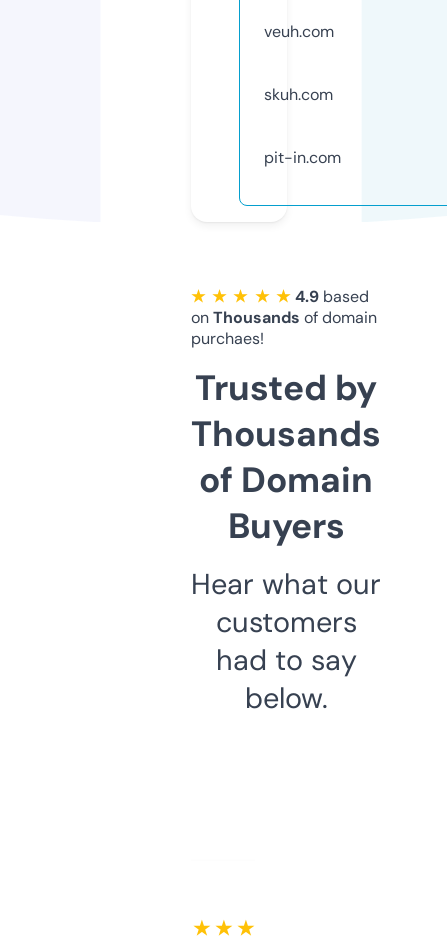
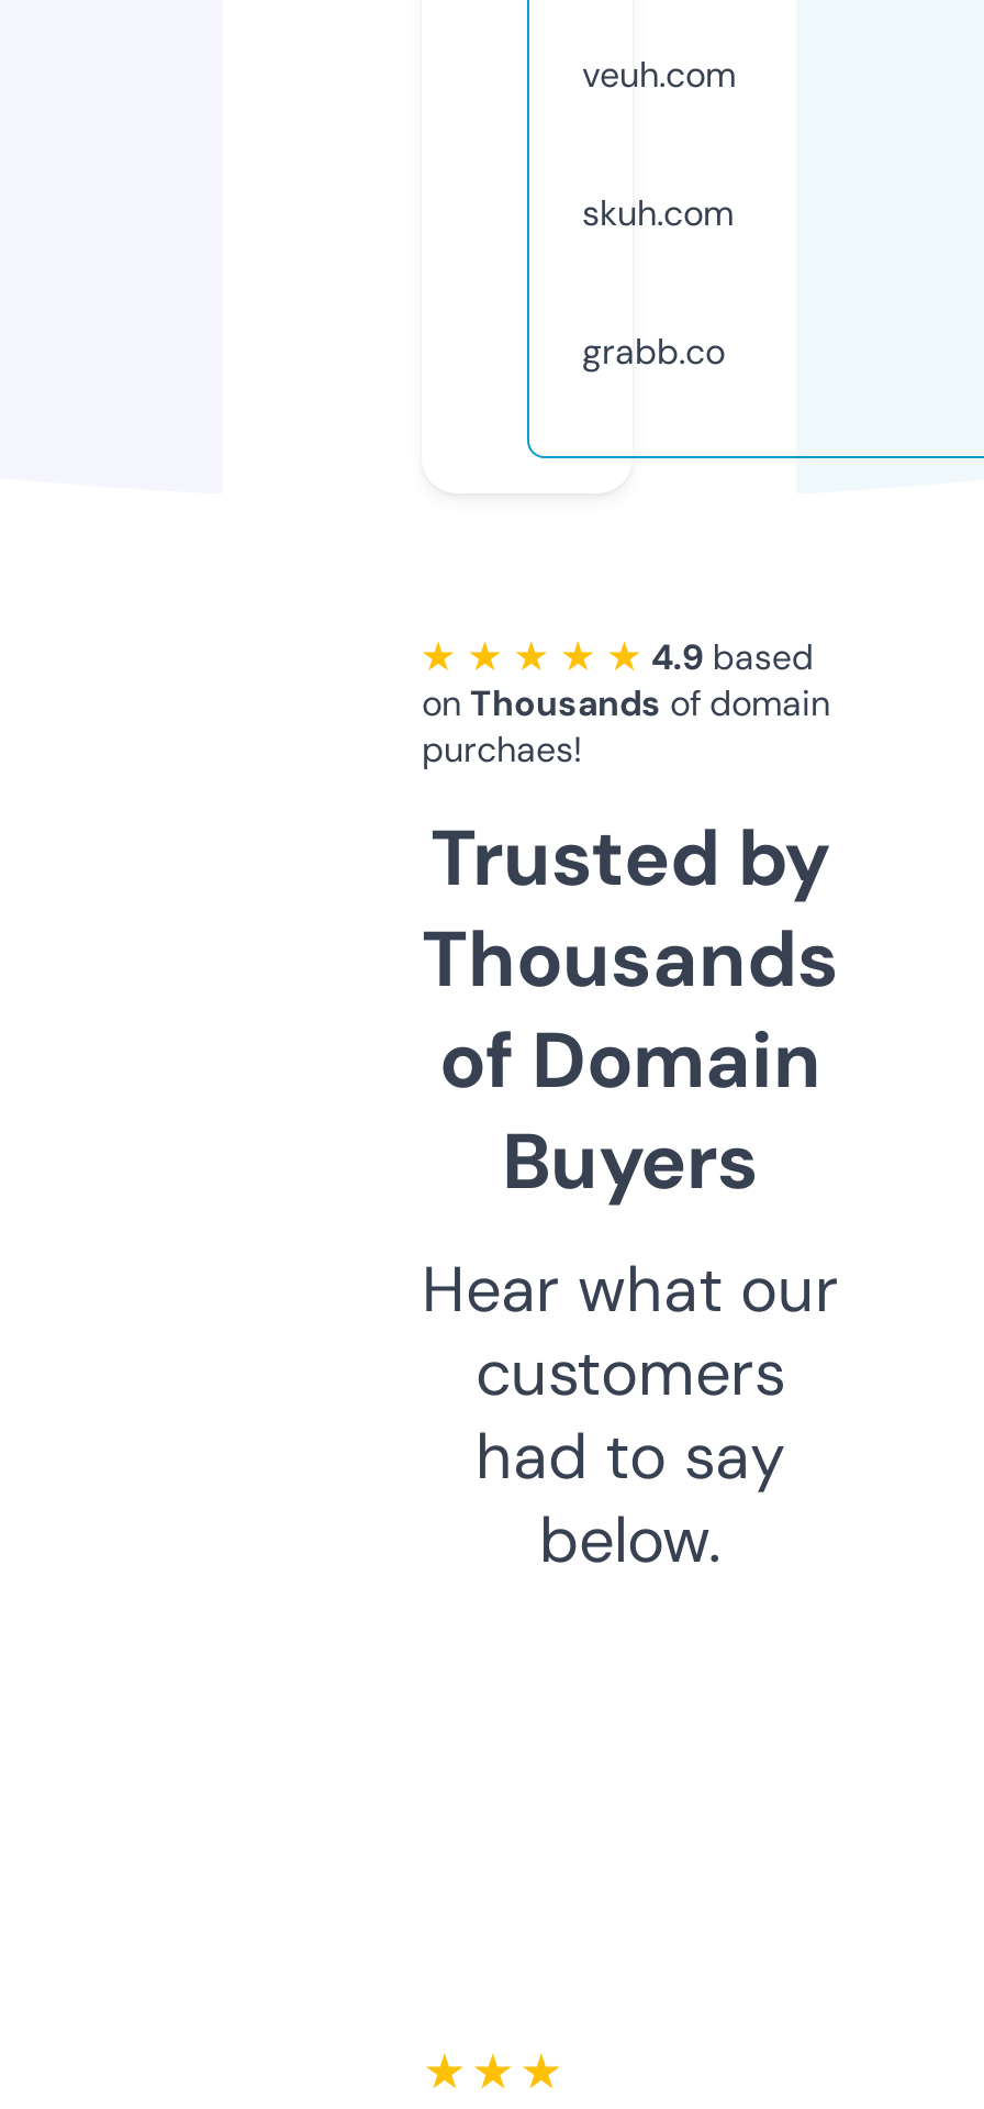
- pit-in.com
+ grabb.co
